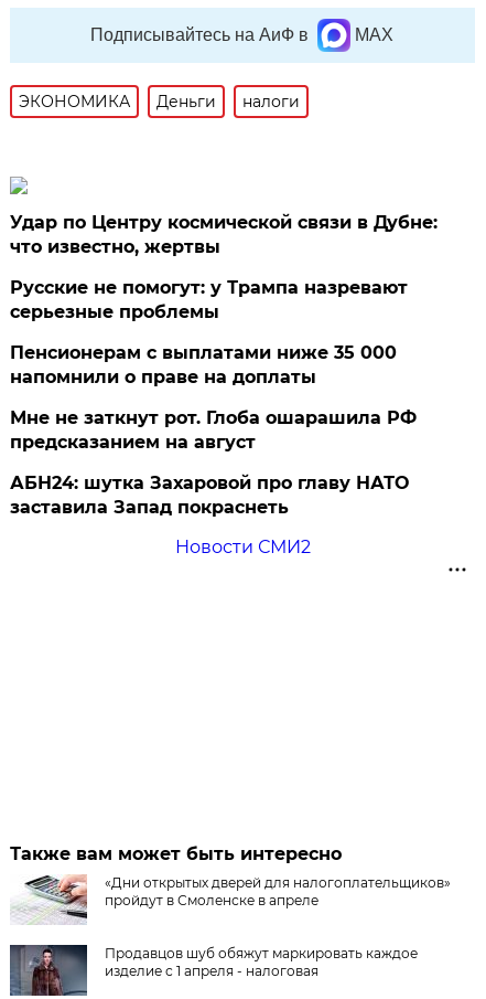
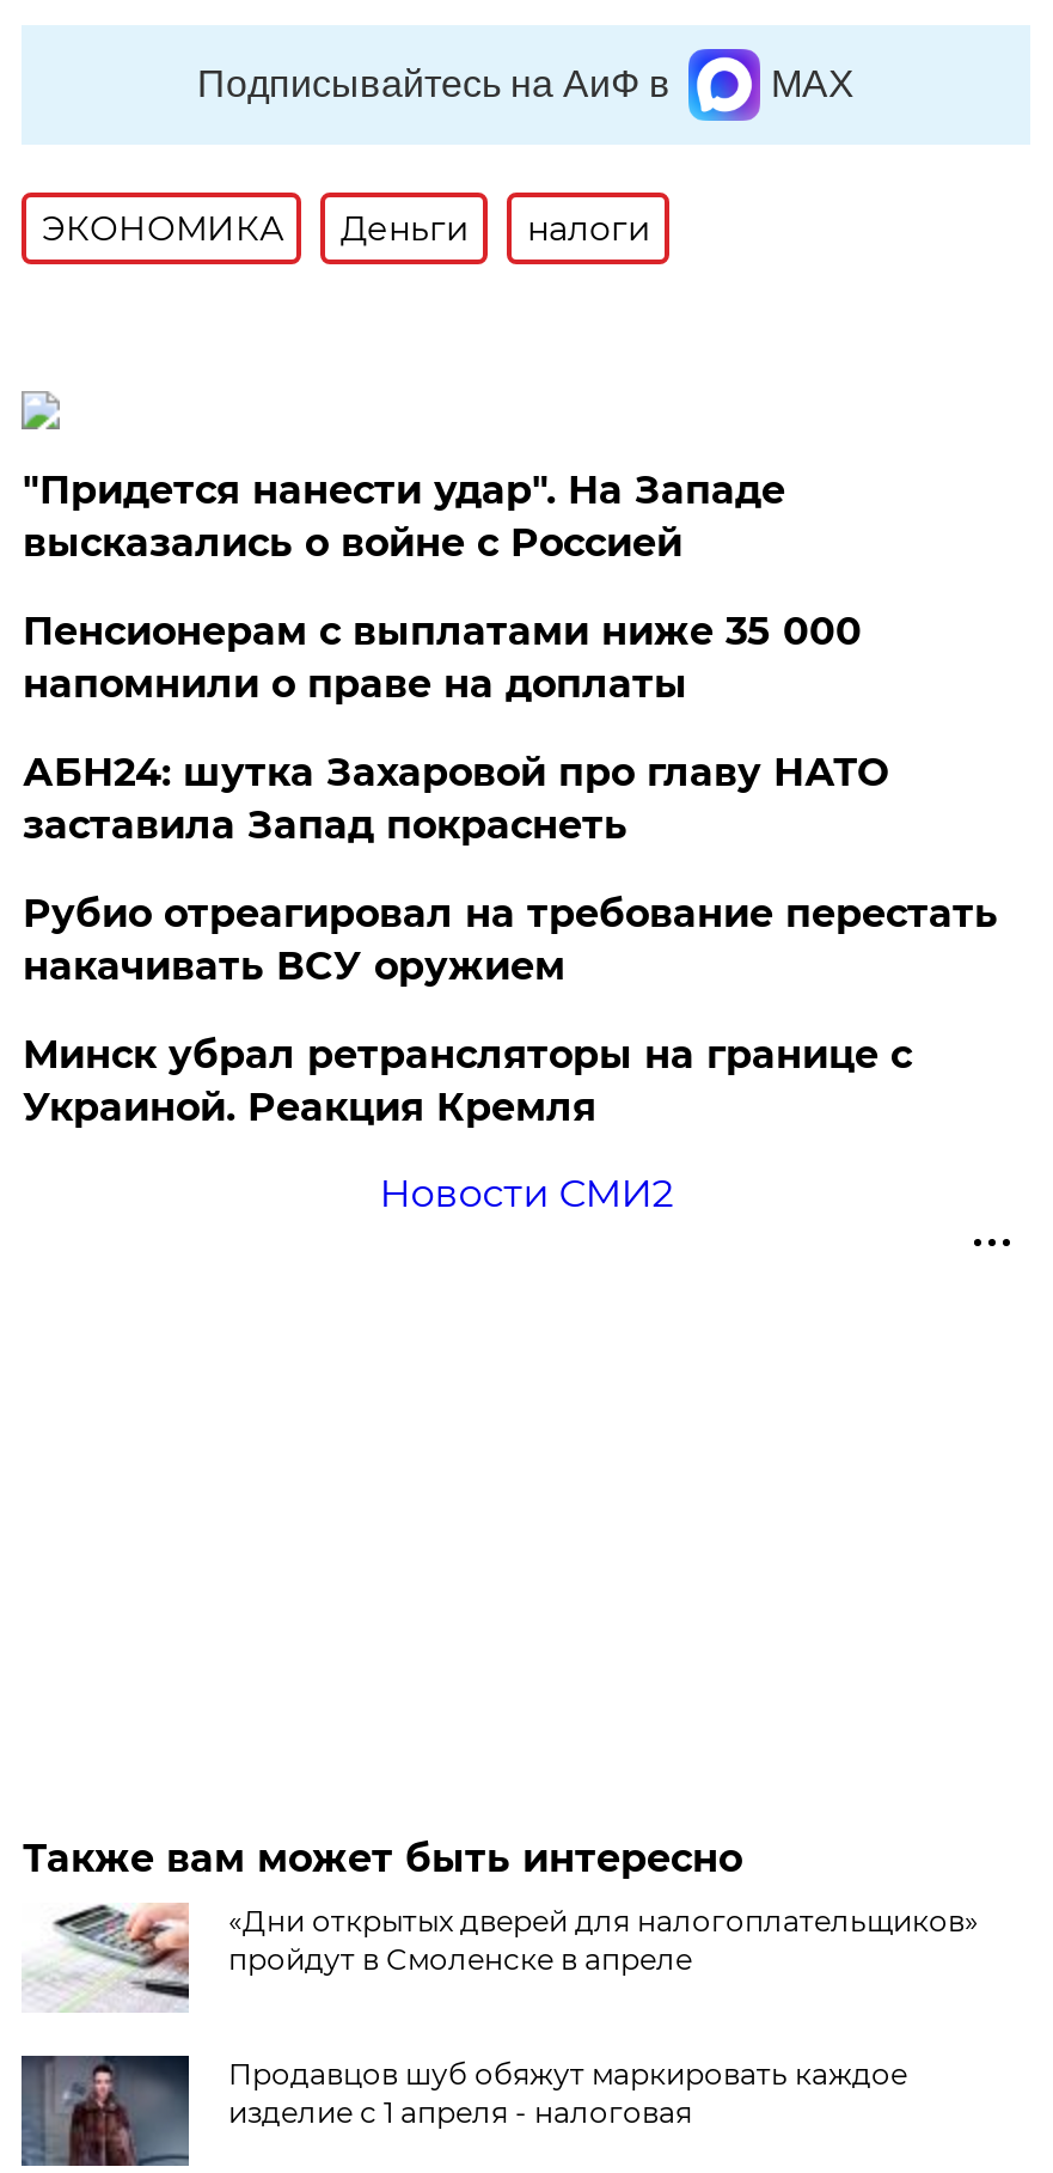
- Удар по Центру космической связи в Дубне:
- что известно, жертвы
- Русские не помогут: у Трампа назревают
- серьезные проблемы
+ "Придется нанести удар". На Западе
+ высказались о войне с Россией

moved up: Пенсионерам с выплатами ниже 35 000 | напомнили о праве на доплаты

- Мне не заткнут рот. Глоба ошарашила РФ
- предсказанием на август

moved up: АБН24: шутка Захаровой про главу НАТО | заставила Запад покраснеть

+ Рубио отреагировал на требование перестать
+ накачивать ВСУ оружием
+ Минск убрал ретрансляторы на границе с
+ Украиной. Реакция Кремля
